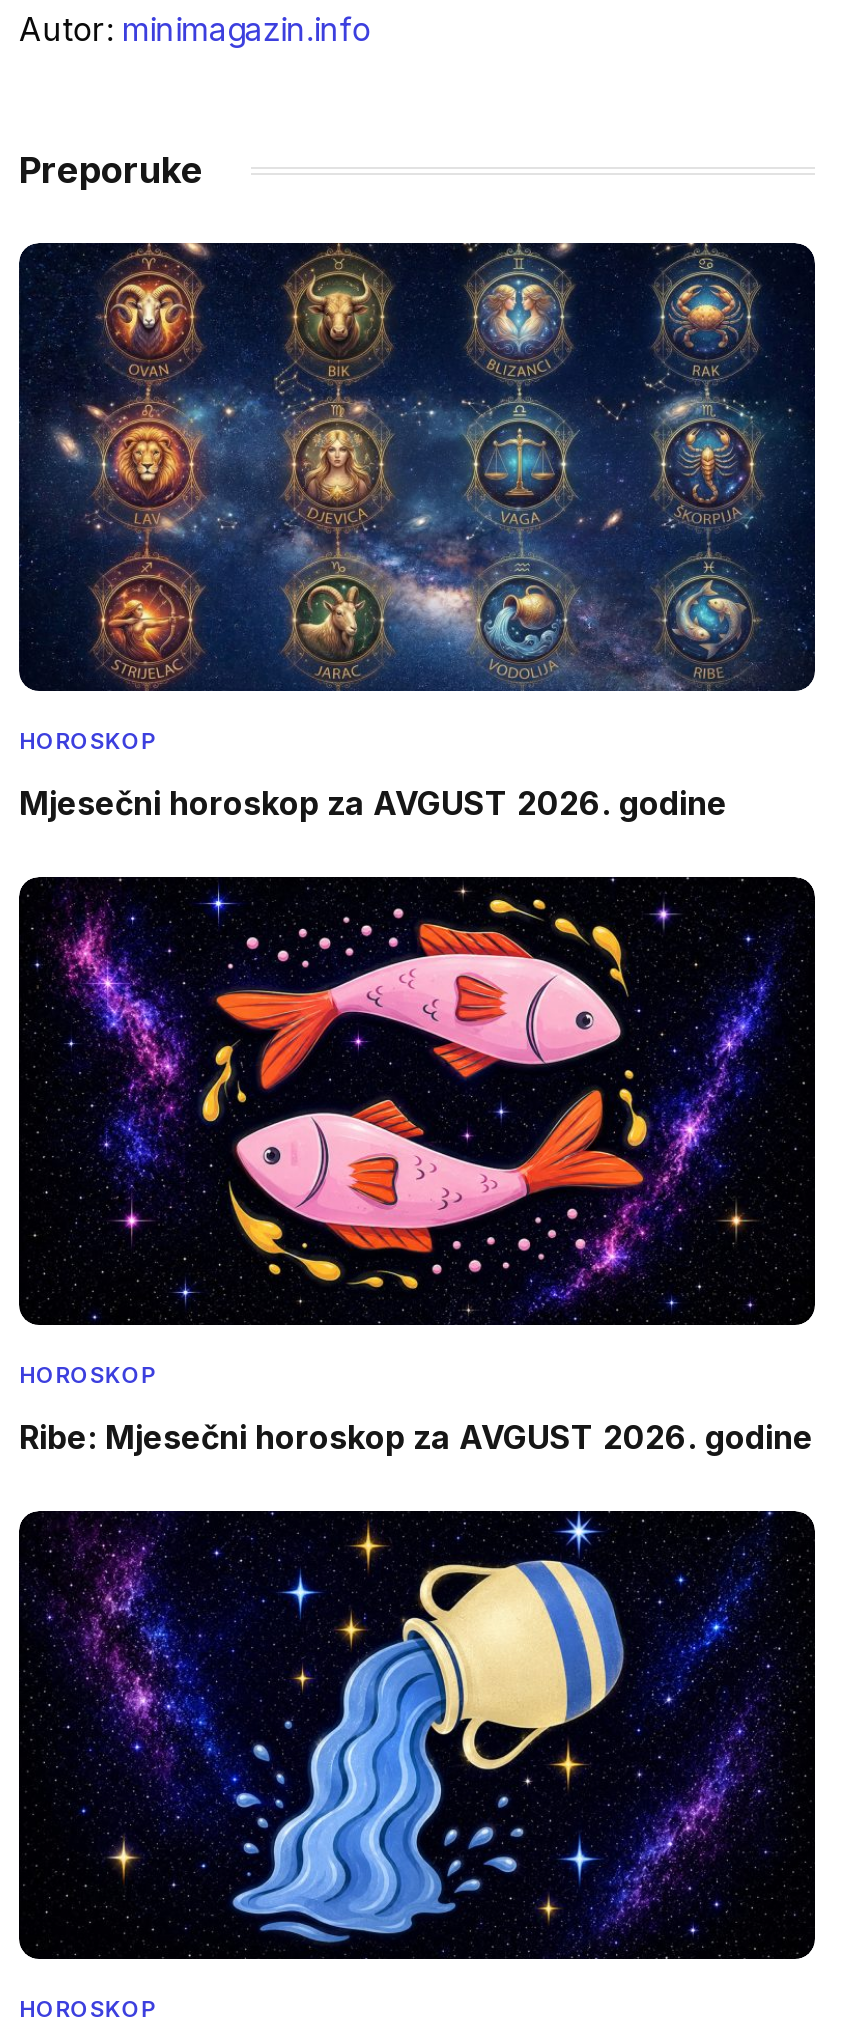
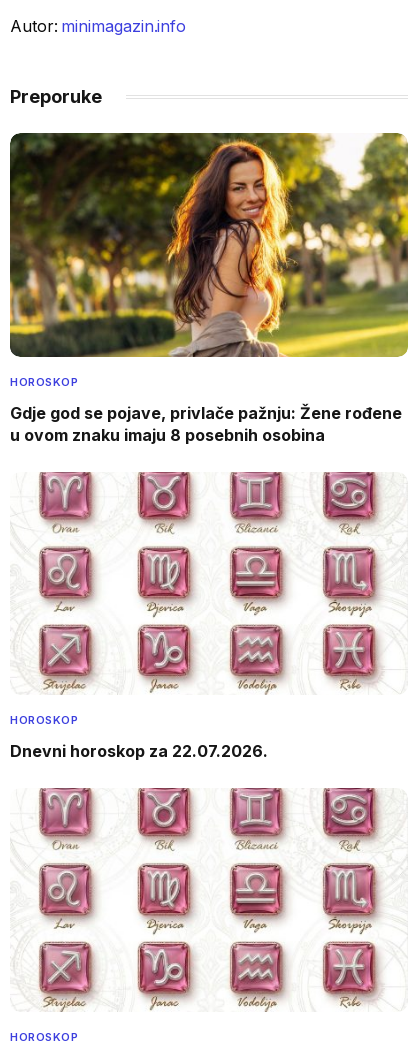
- [image]
+ [image]

- Mjesečni horoskop za AVGUST 2026. godine
+ Gdje god se pojave, privlače pažnju: Žene rođene
+ u ovom znaku imaju 8 posebnih osobina

- [image]
+ [image]

- Ribe: Mjesečni horoskop za AVGUST 2026. godine
+ Dnevni horoskop za 22.07.2026.

- [image]
+ [image]
